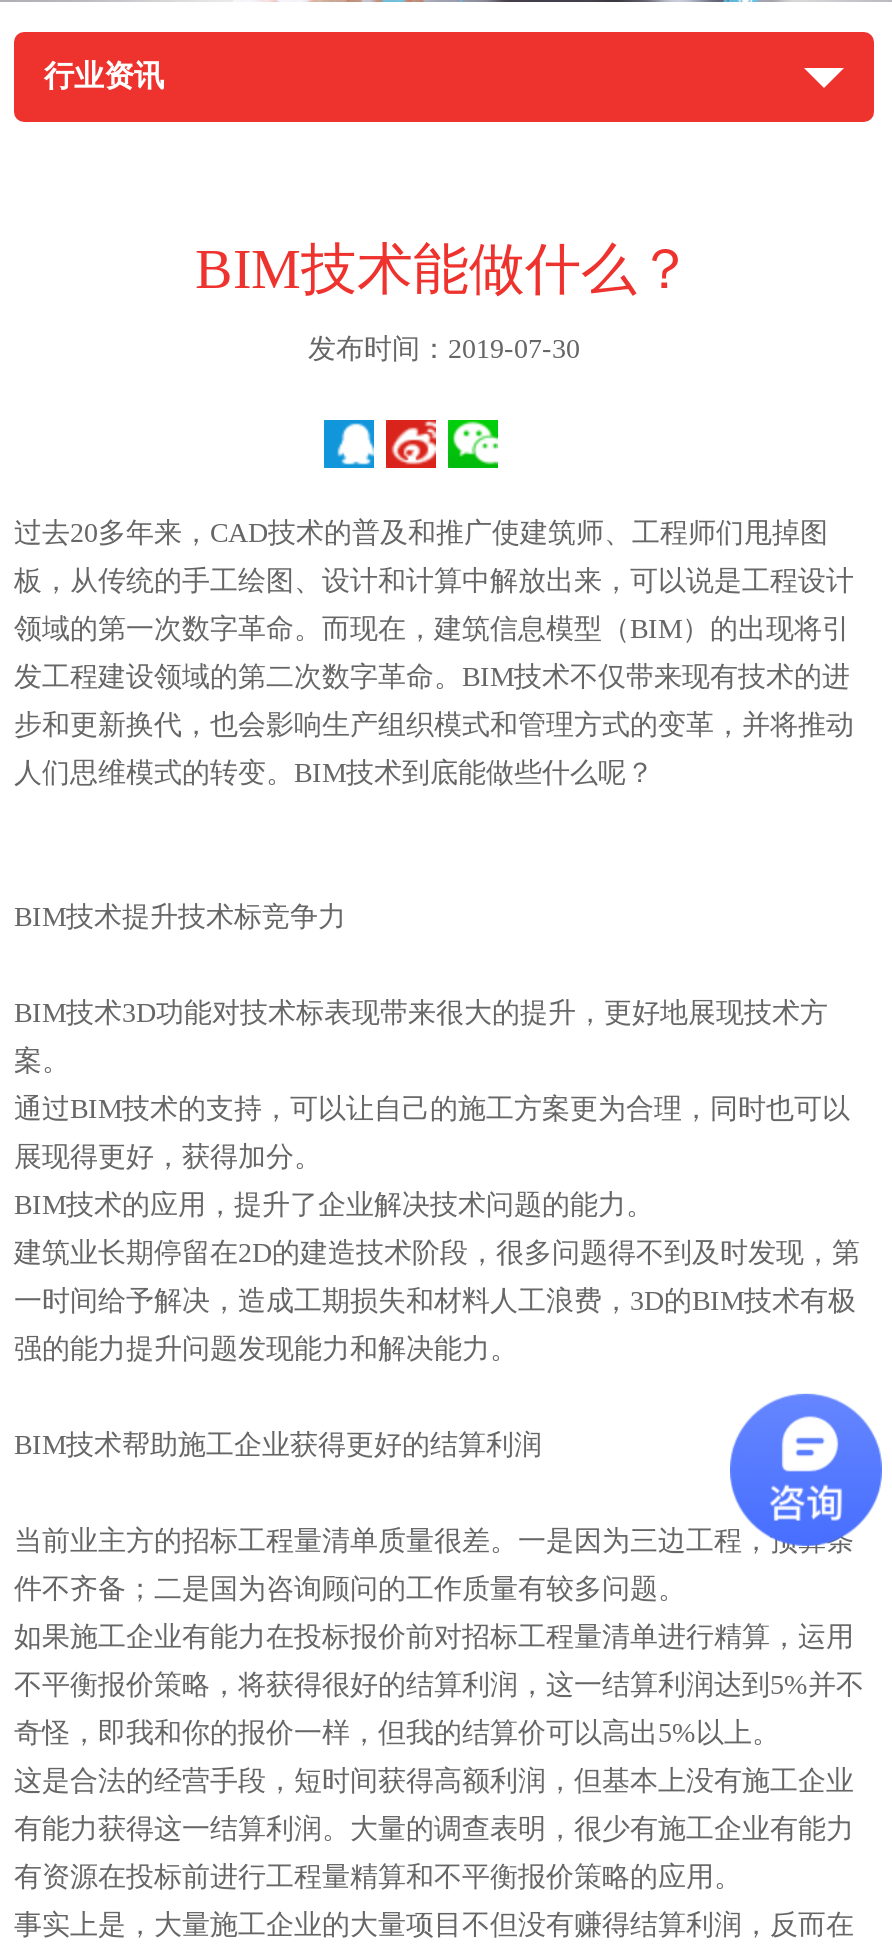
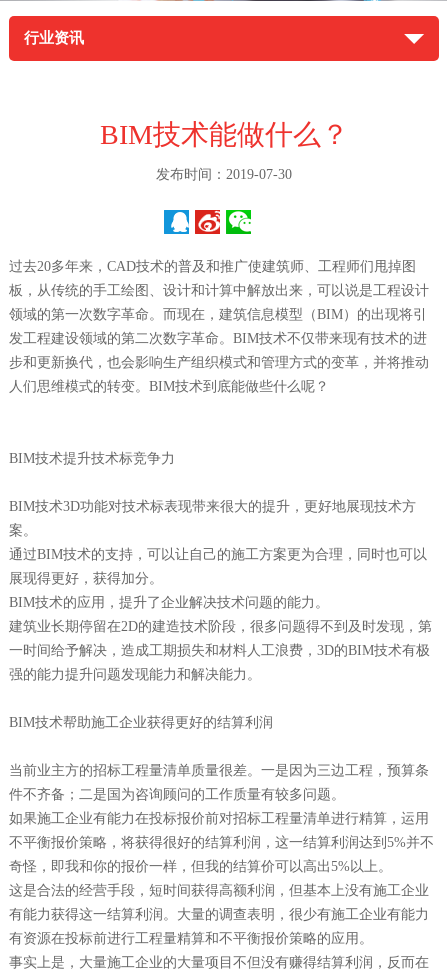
- [image]
